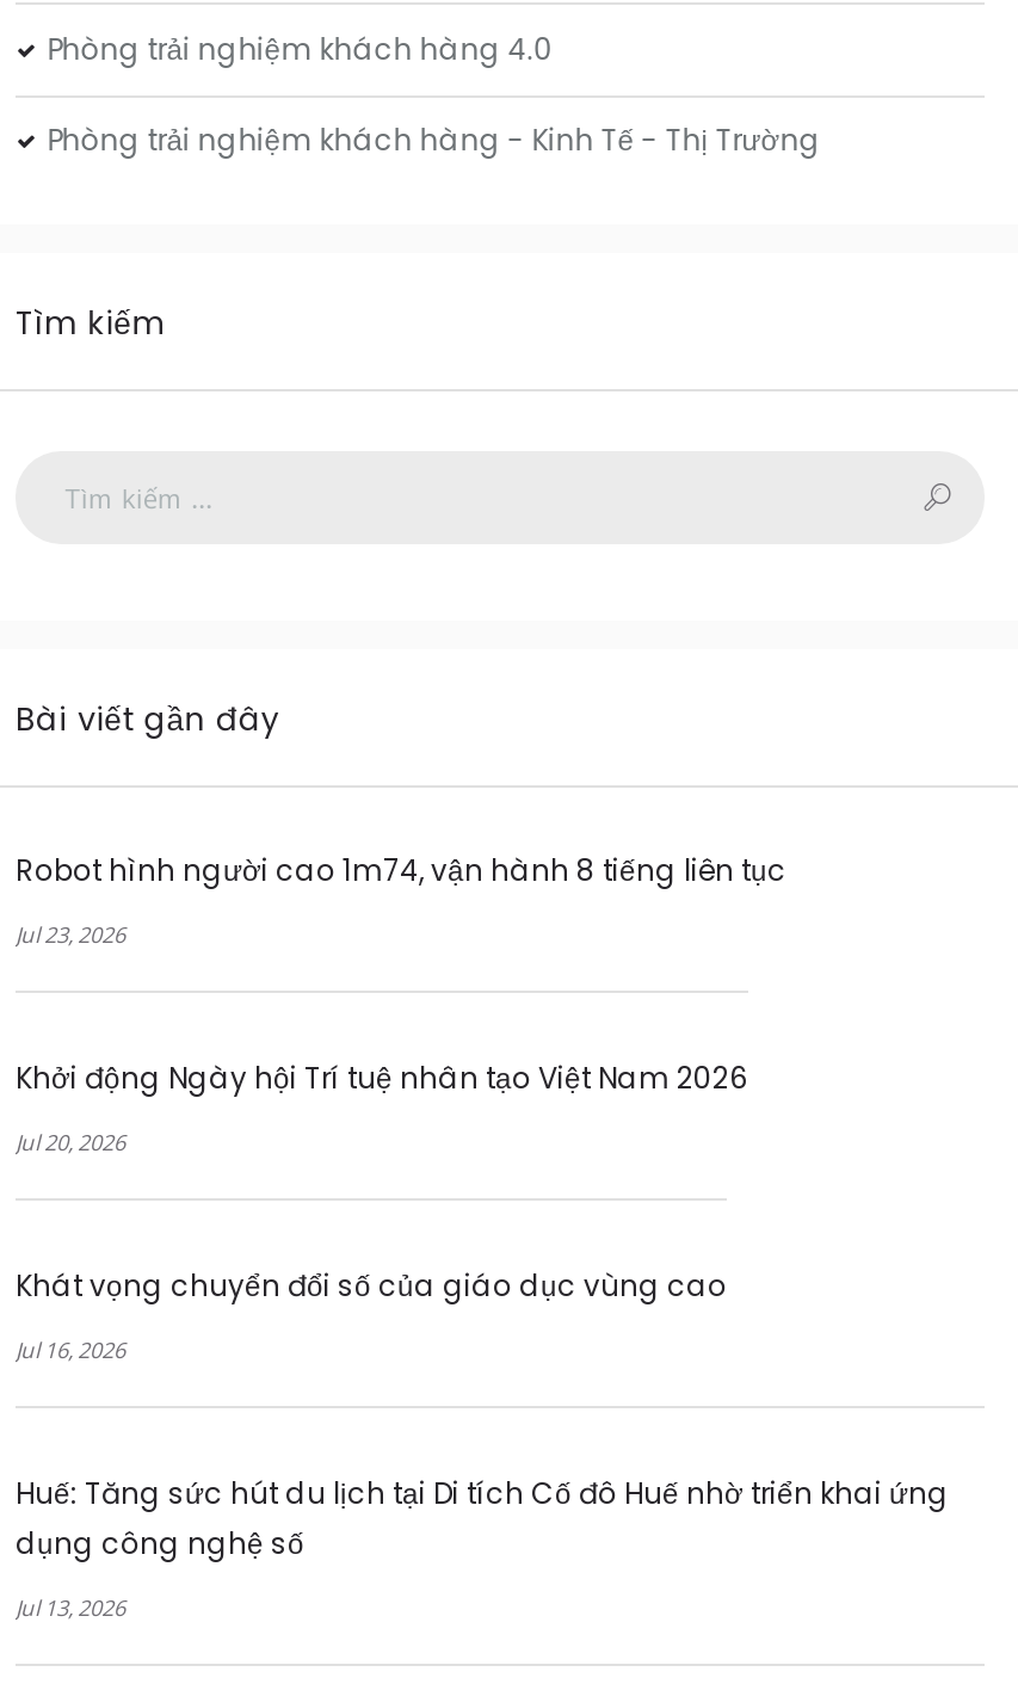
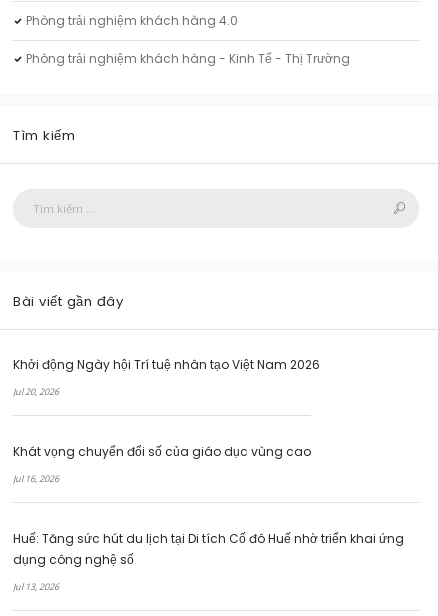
- Robot hình người cao 1m74, vận hành 8 tiếng liên tục
- Jul 23, 2026
